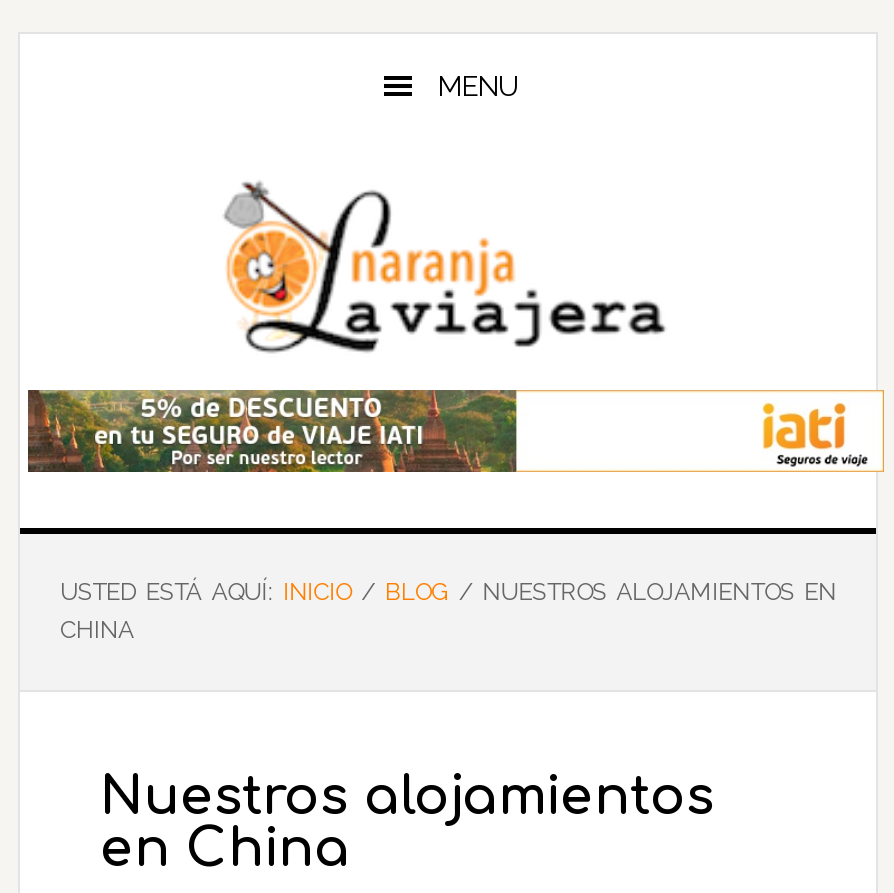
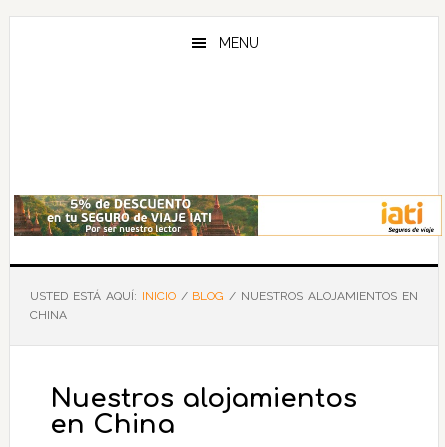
- [image]
